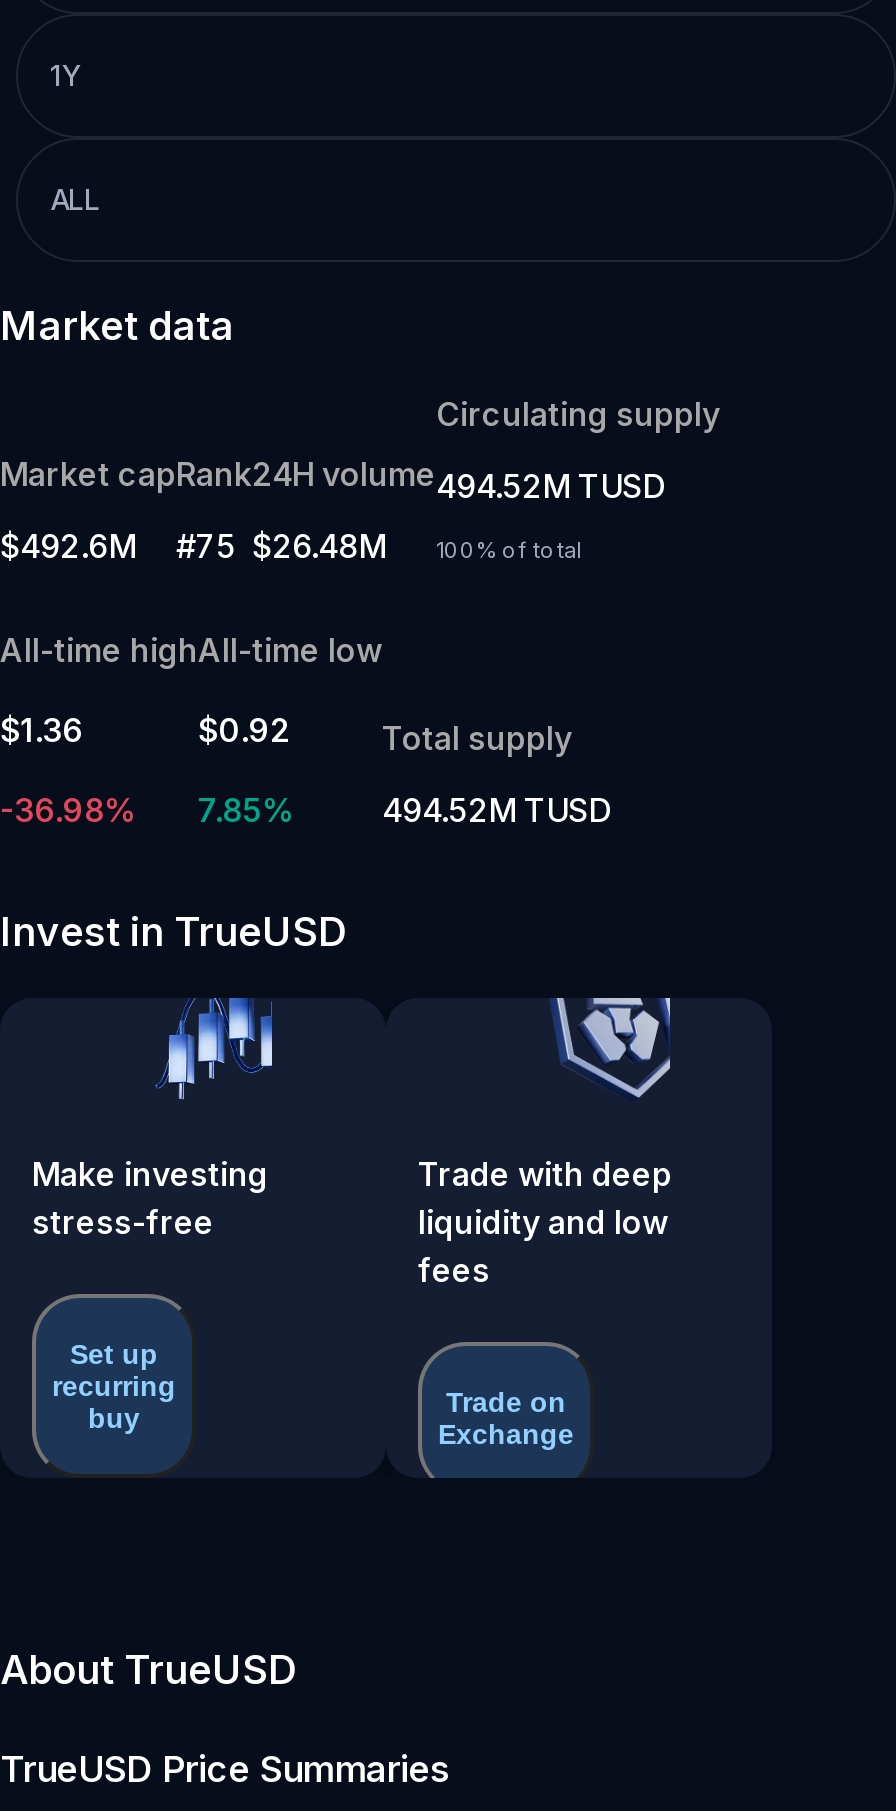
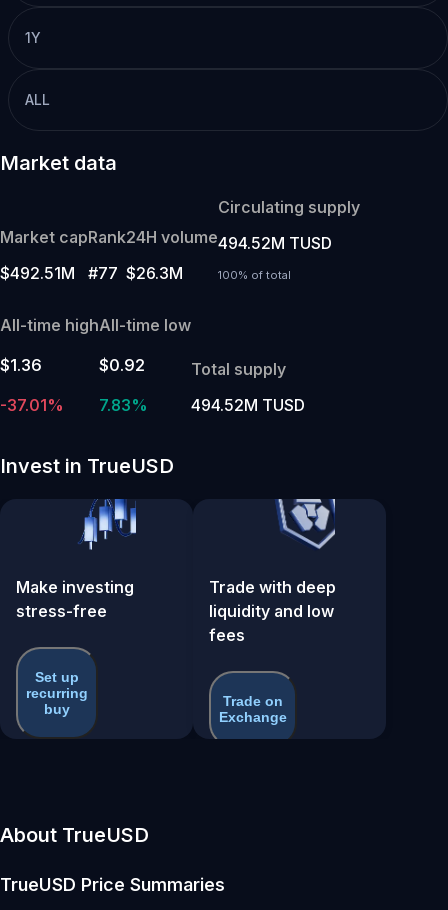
- $492.6M
+ $492.51M

- #75
+ #77

- $26.48M
+ $26.3M

- -36.98%
+ -37.01%

- 7.85%
+ 7.83%
